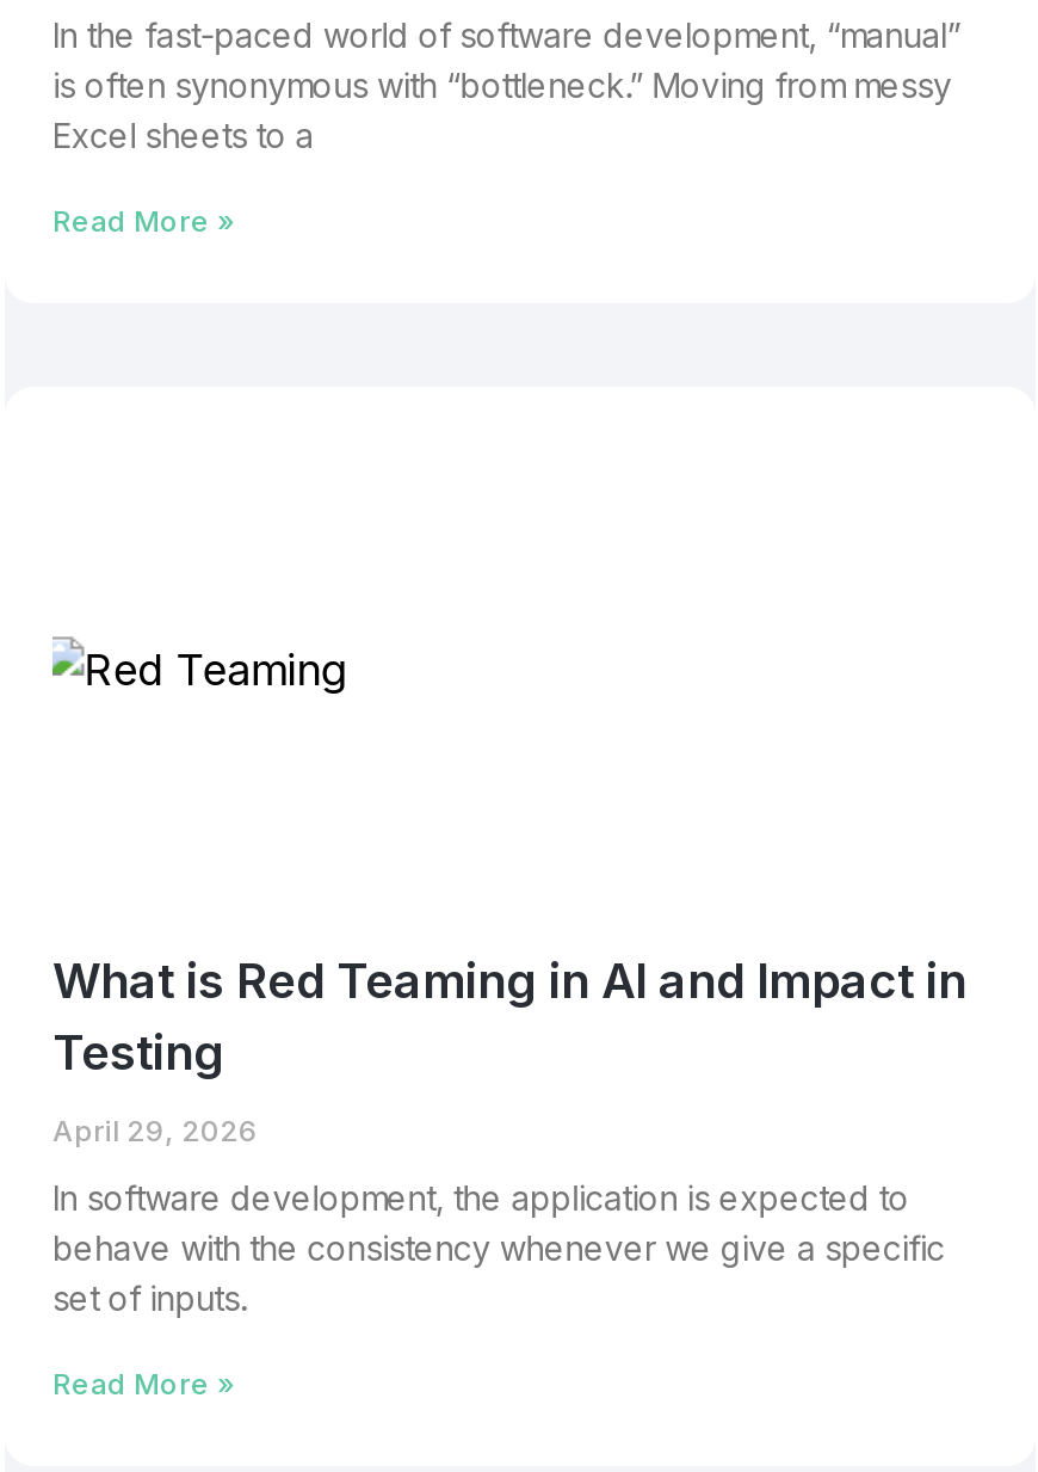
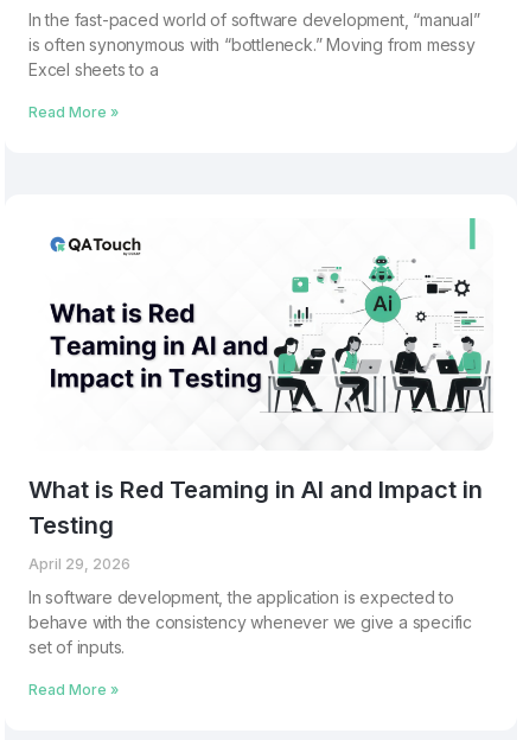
+ [image]
